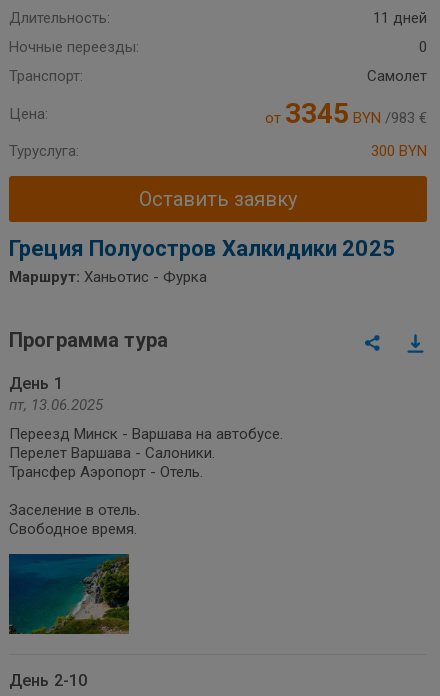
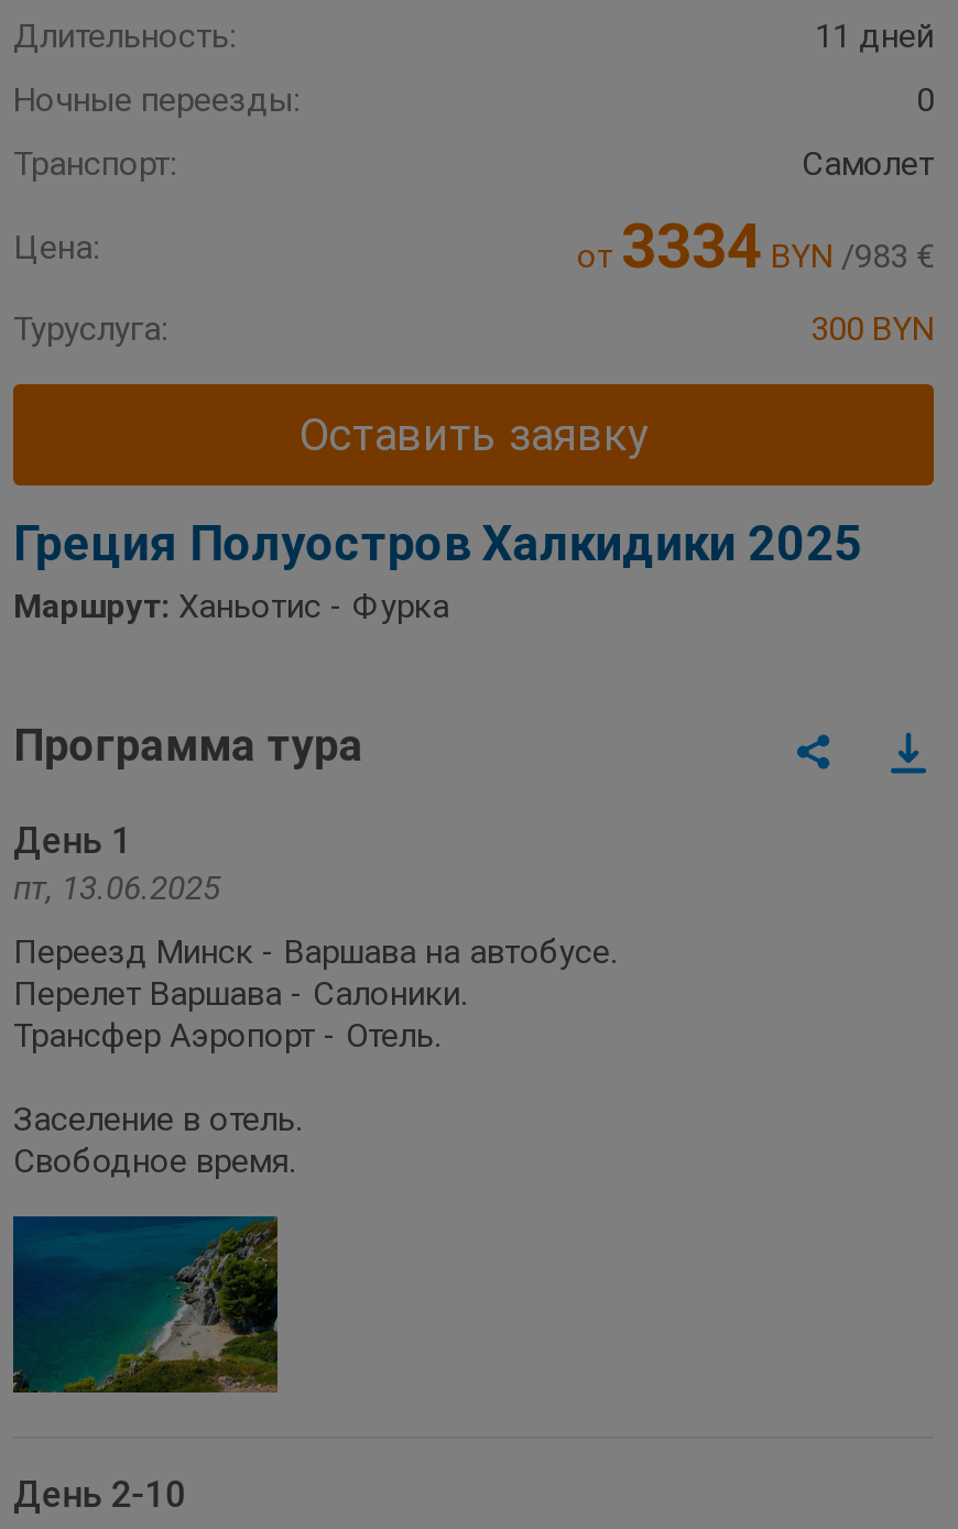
- от 3345BYN/983 €
+ от 3334BYN/983 €
